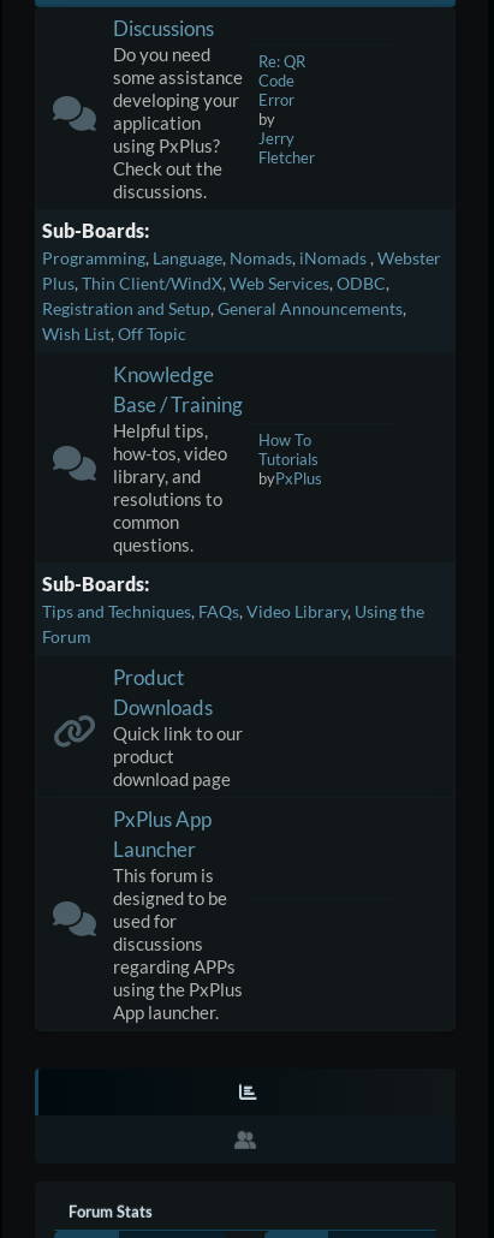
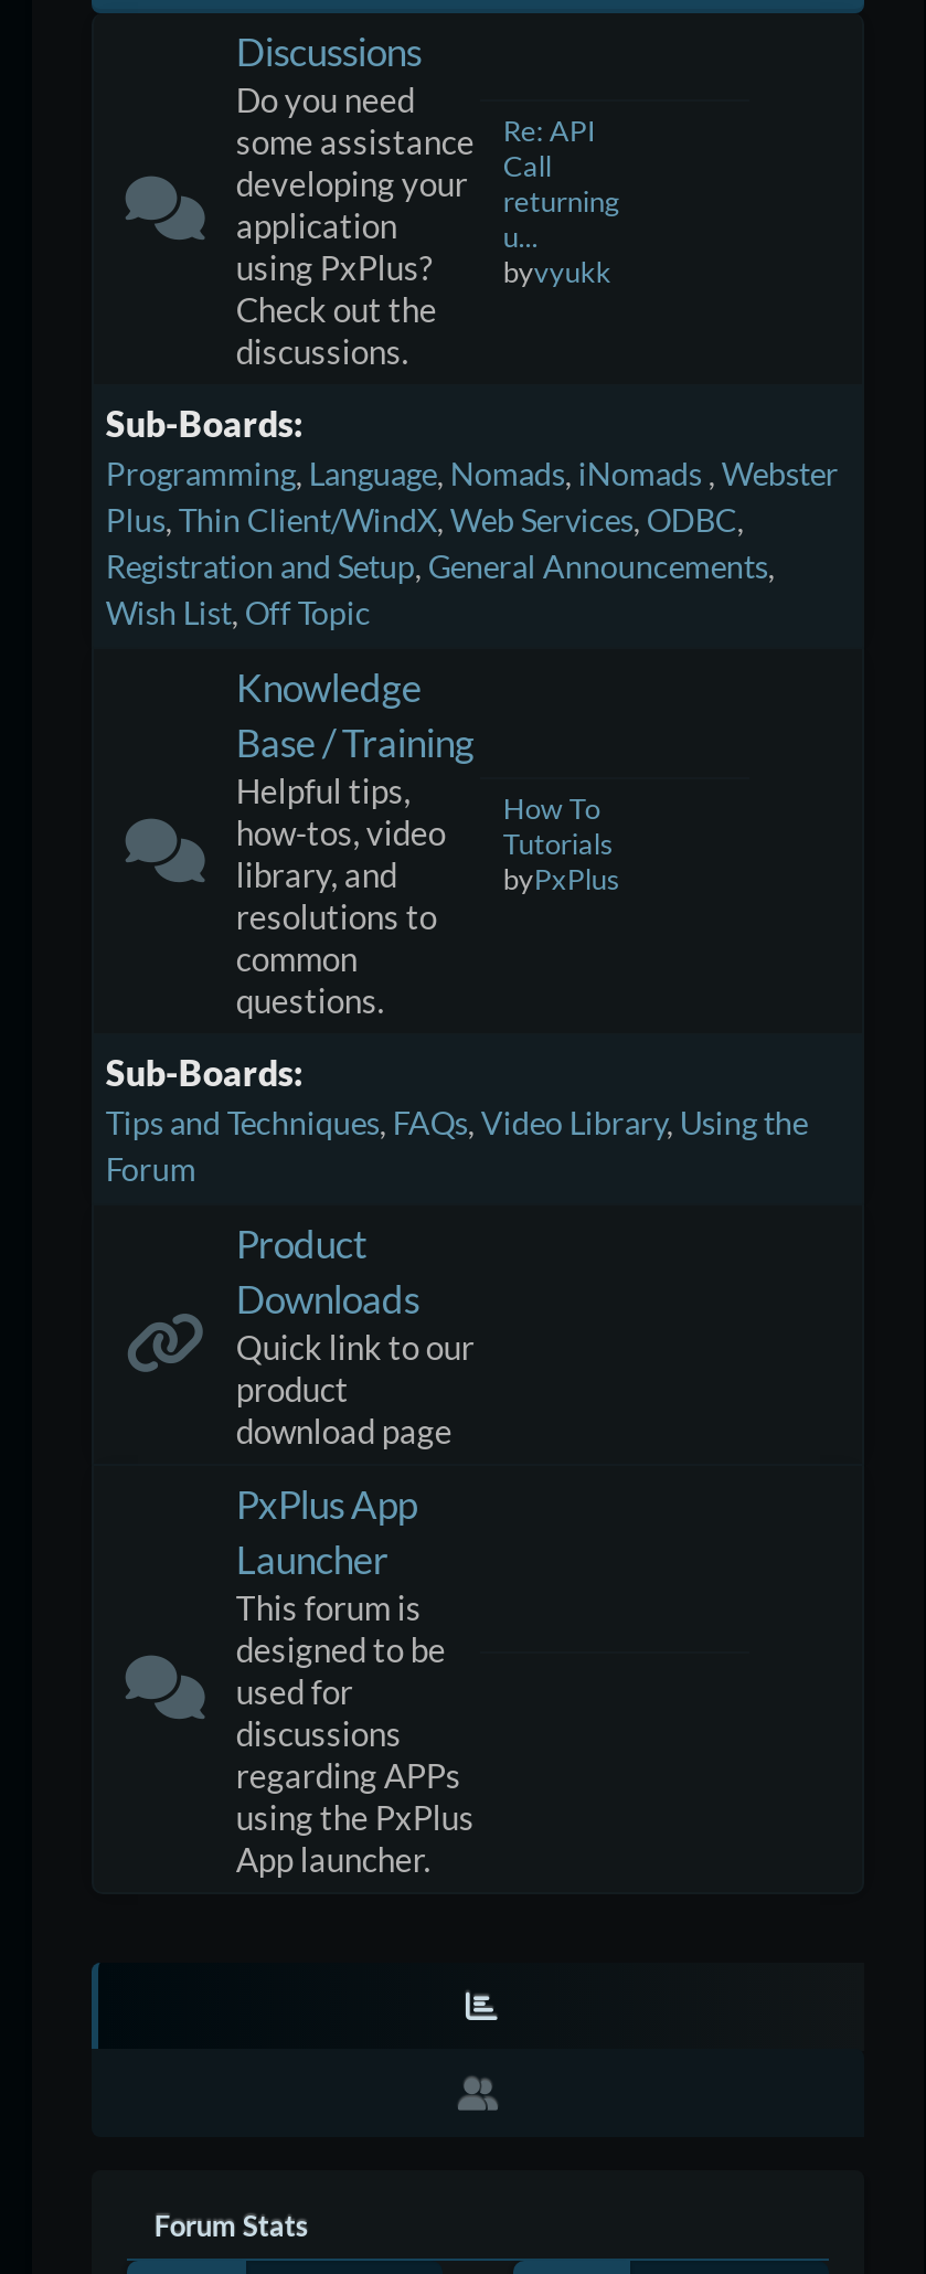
- Re: QR
- Code
- Error
- by
- Jerry
- Fletcher
+ Re: API
+ Call
+ returning
+ u...
+ byvyukk
